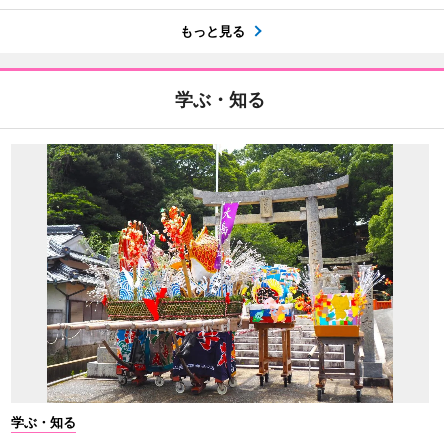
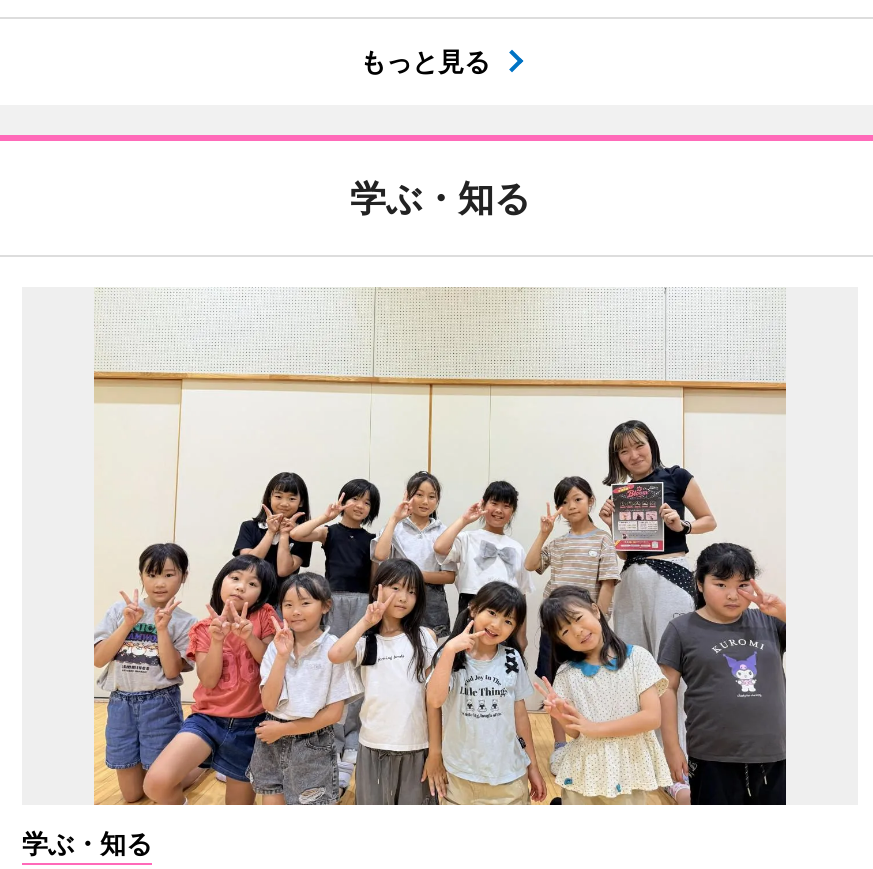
- [image]
+ [image]
